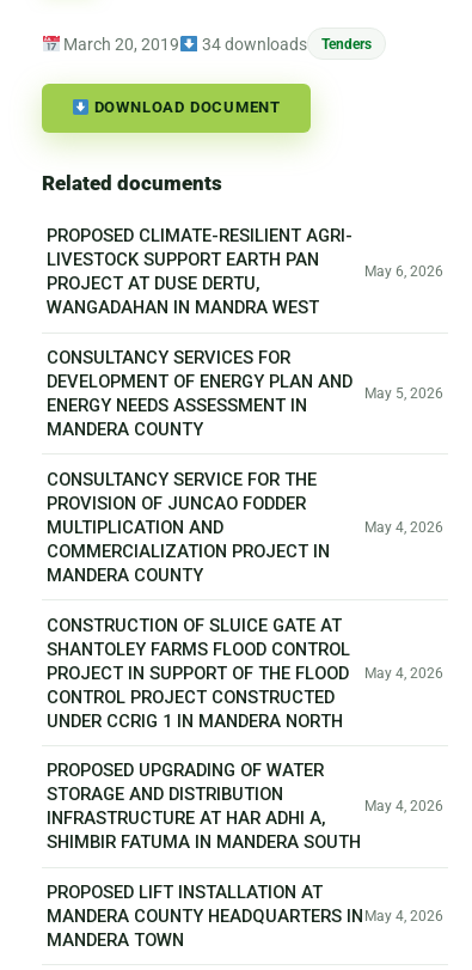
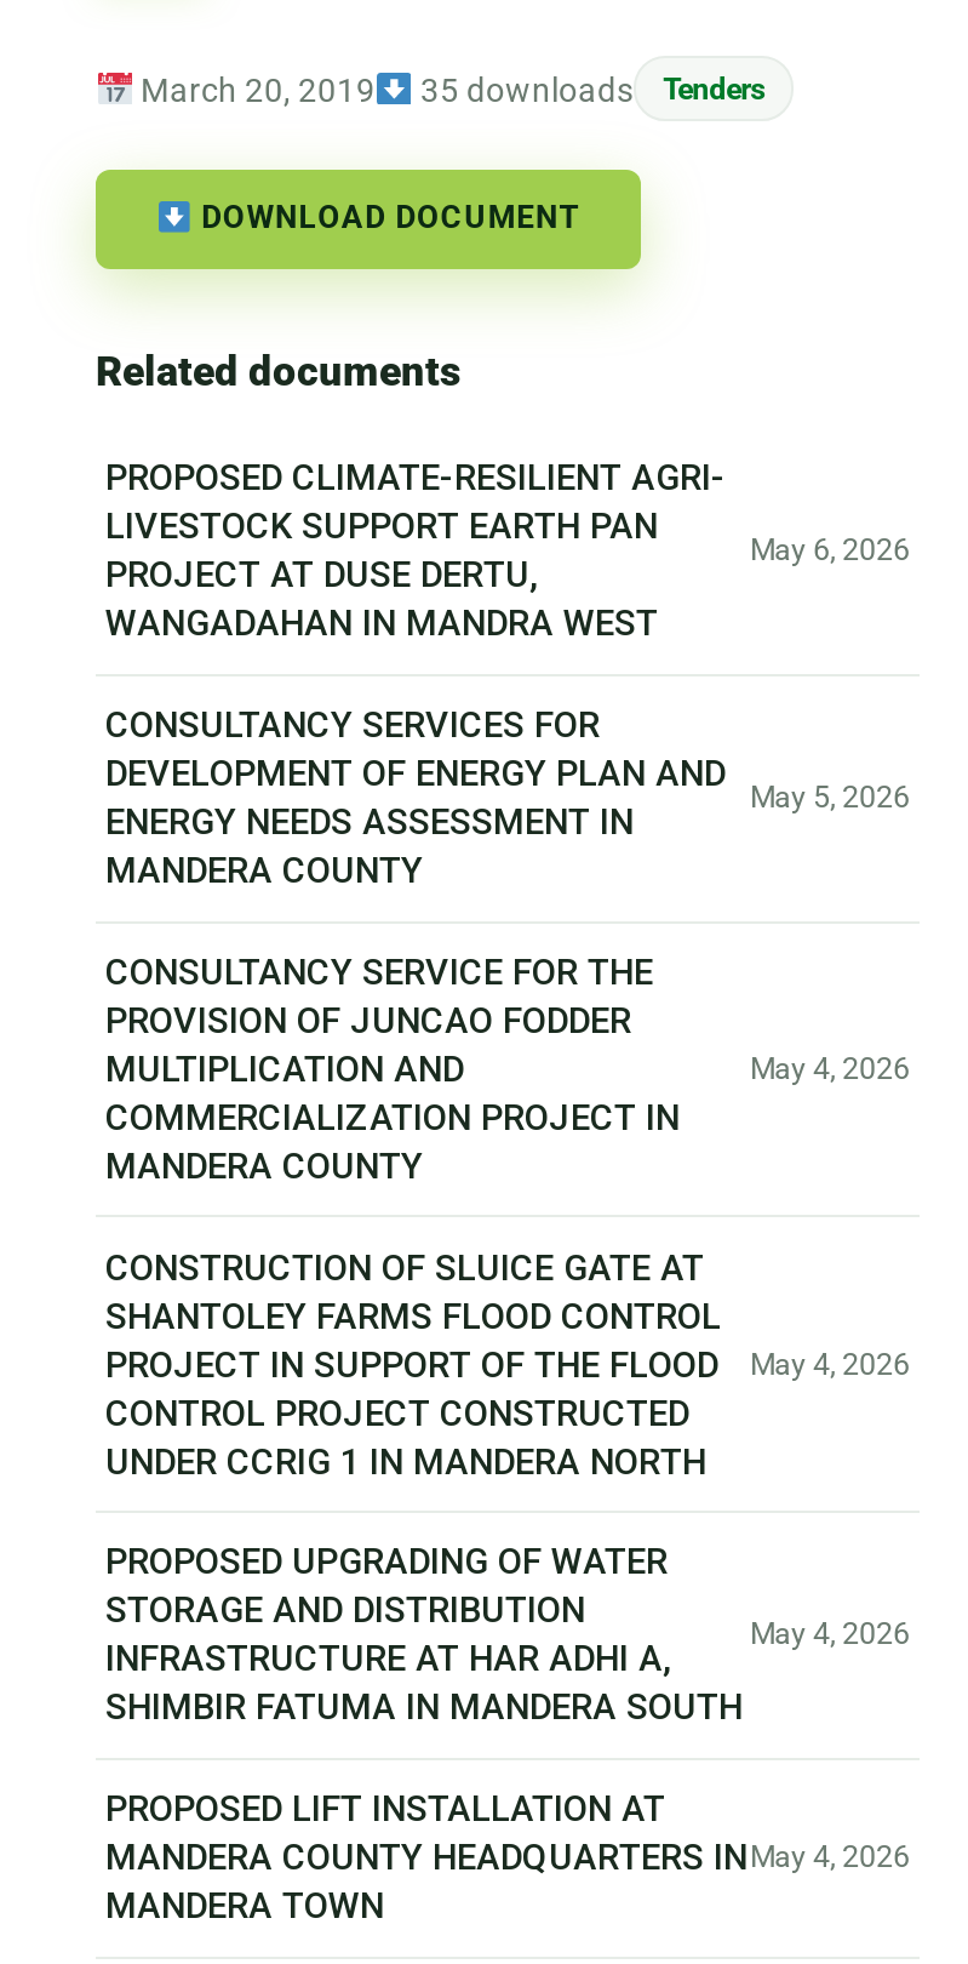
- March 20, 2019 34 downloads Tenders
+ March 20, 2019 35 downloads Tenders
